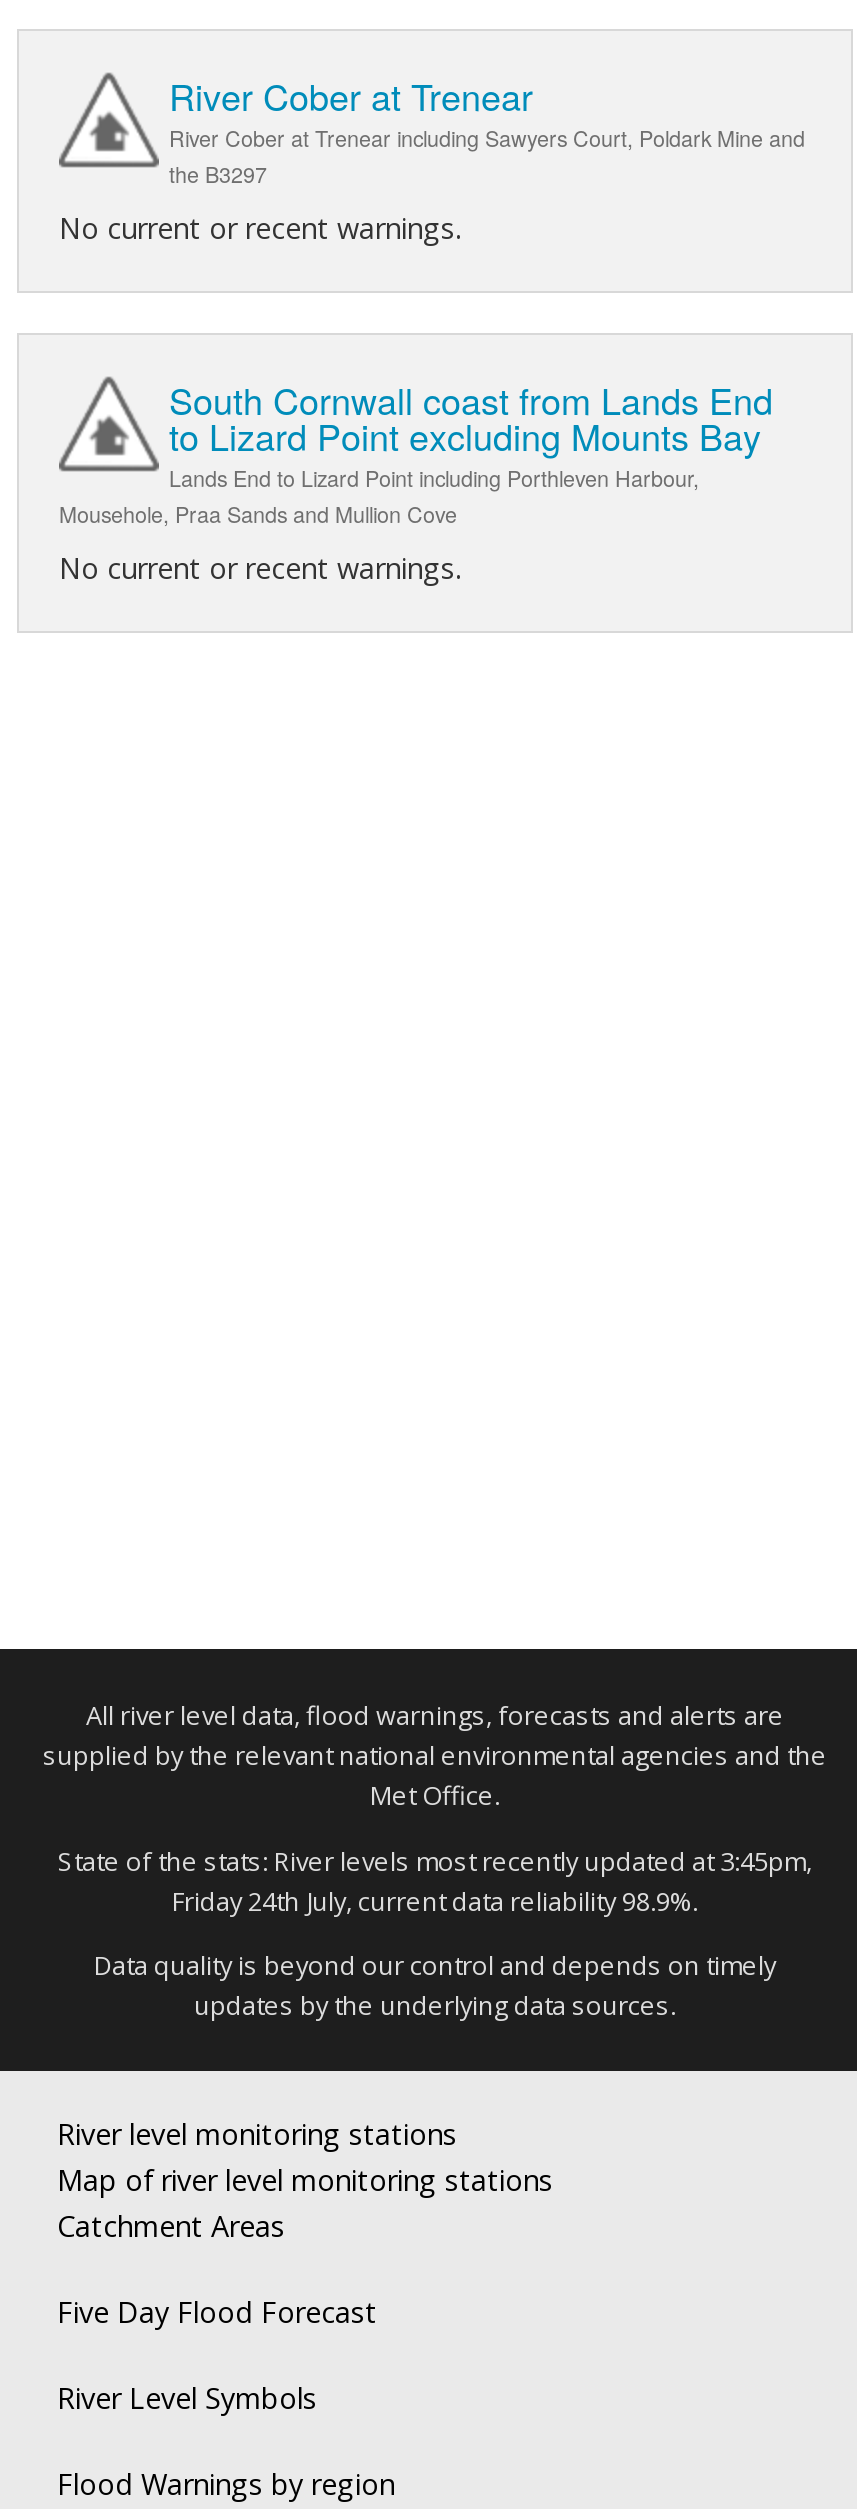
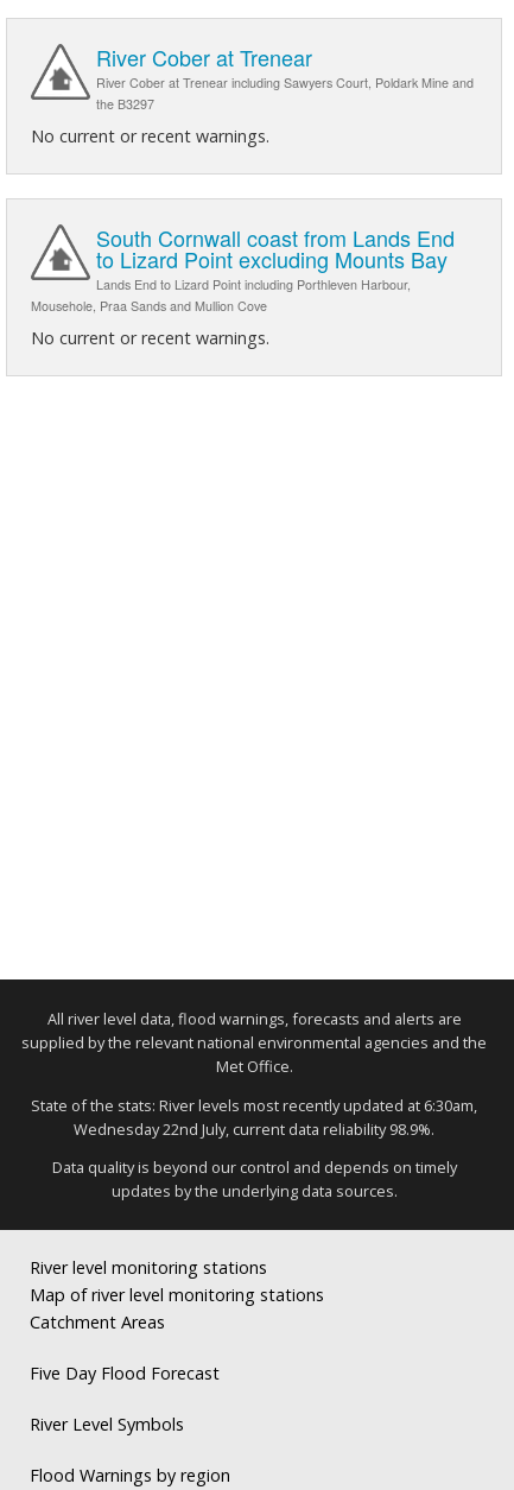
- State of the stats: River levels most recently updated at 3:45pm,
+ State of the stats: River levels most recently updated at 6:30am,

- Friday 24th July, current data reliability 98.9%.
+ Wednesday 22nd July, current data reliability 98.9%.
